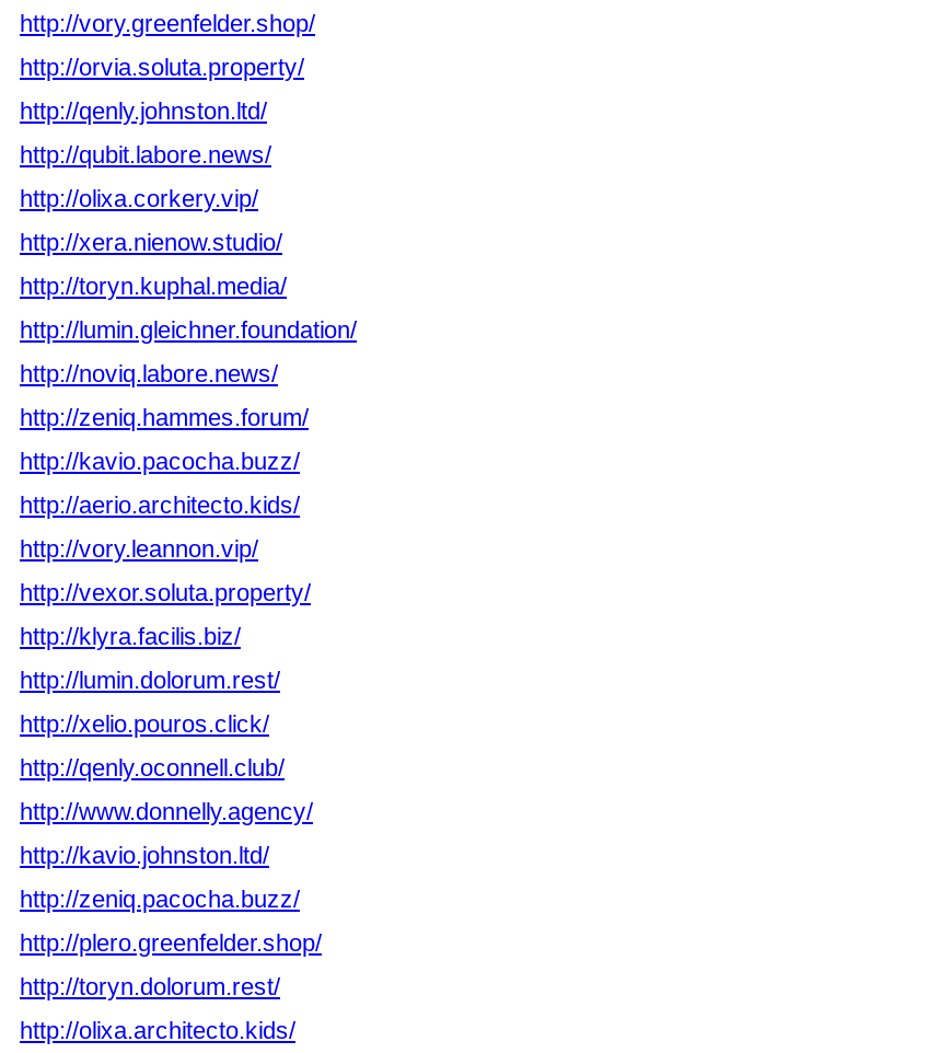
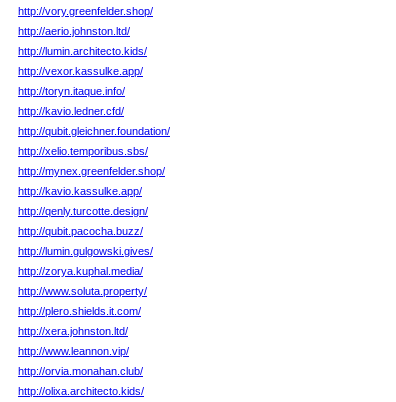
- http://orvia.soluta.property/
- http://qenly.johnston.ltd/
- http://qubit.labore.news/
- http://olixa.corkery.vip/
- http://xera.nienow.studio/
- http://toryn.kuphal.media/
- http://lumin.gleichner.foundation/
- http://noviq.labore.news/
- http://zeniq.hammes.forum/
- http://kavio.pacocha.buzz/
- http://aerio.architecto.kids/
- http://vory.leannon.vip/
- http://vexor.soluta.property/
- http://klyra.facilis.biz/
- http://lumin.dolorum.rest/
- http://xelio.pouros.click/
- http://qenly.oconnell.club/
- http://www.donnelly.agency/
- http://kavio.johnston.ltd/
- http://zeniq.pacocha.buzz/
- http://plero.greenfelder.shop/
- http://toryn.dolorum.rest/
+ http://aerio.johnston.ltd/
+ http://lumin.architecto.kids/
+ http://vexor.kassulke.app/
+ http://toryn.itaque.info/
+ http://kavio.ledner.cfd/
+ http://qubit.gleichner.foundation/
+ http://xelio.temporibus.sbs/
+ http://mynex.greenfelder.shop/
+ http://kavio.kassulke.app/
+ http://qenly.turcotte.design/
+ http://qubit.pacocha.buzz/
+ http://lumin.gulgowski.gives/
+ http://zorya.kuphal.media/
+ http://www.soluta.property/
+ http://plero.shields.it.com/
+ http://xera.johnston.ltd/
+ http://www.leannon.vip/
+ http://orvia.monahan.club/
